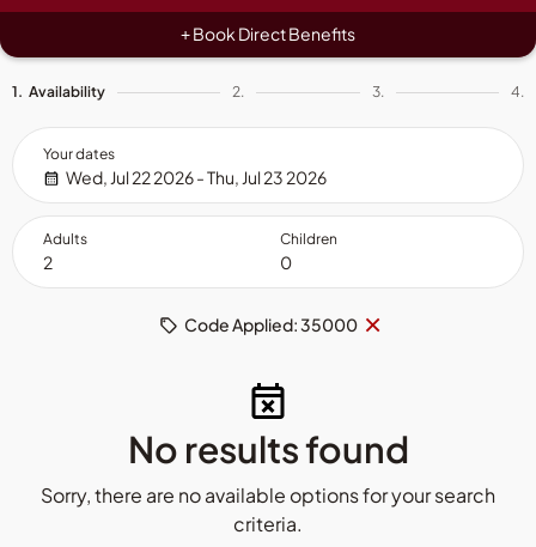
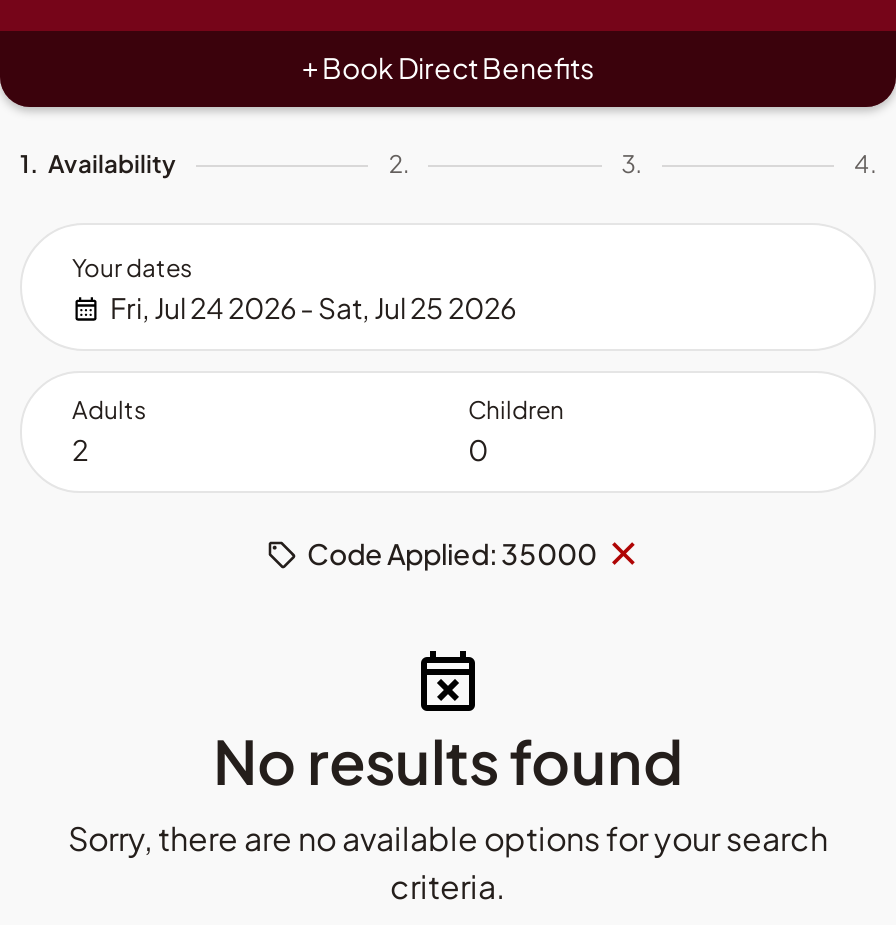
- Wed, Jul 22 2026 - Thu, Jul 23 2026
+ Fri, Jul 24 2026 - Sat, Jul 25 2026
